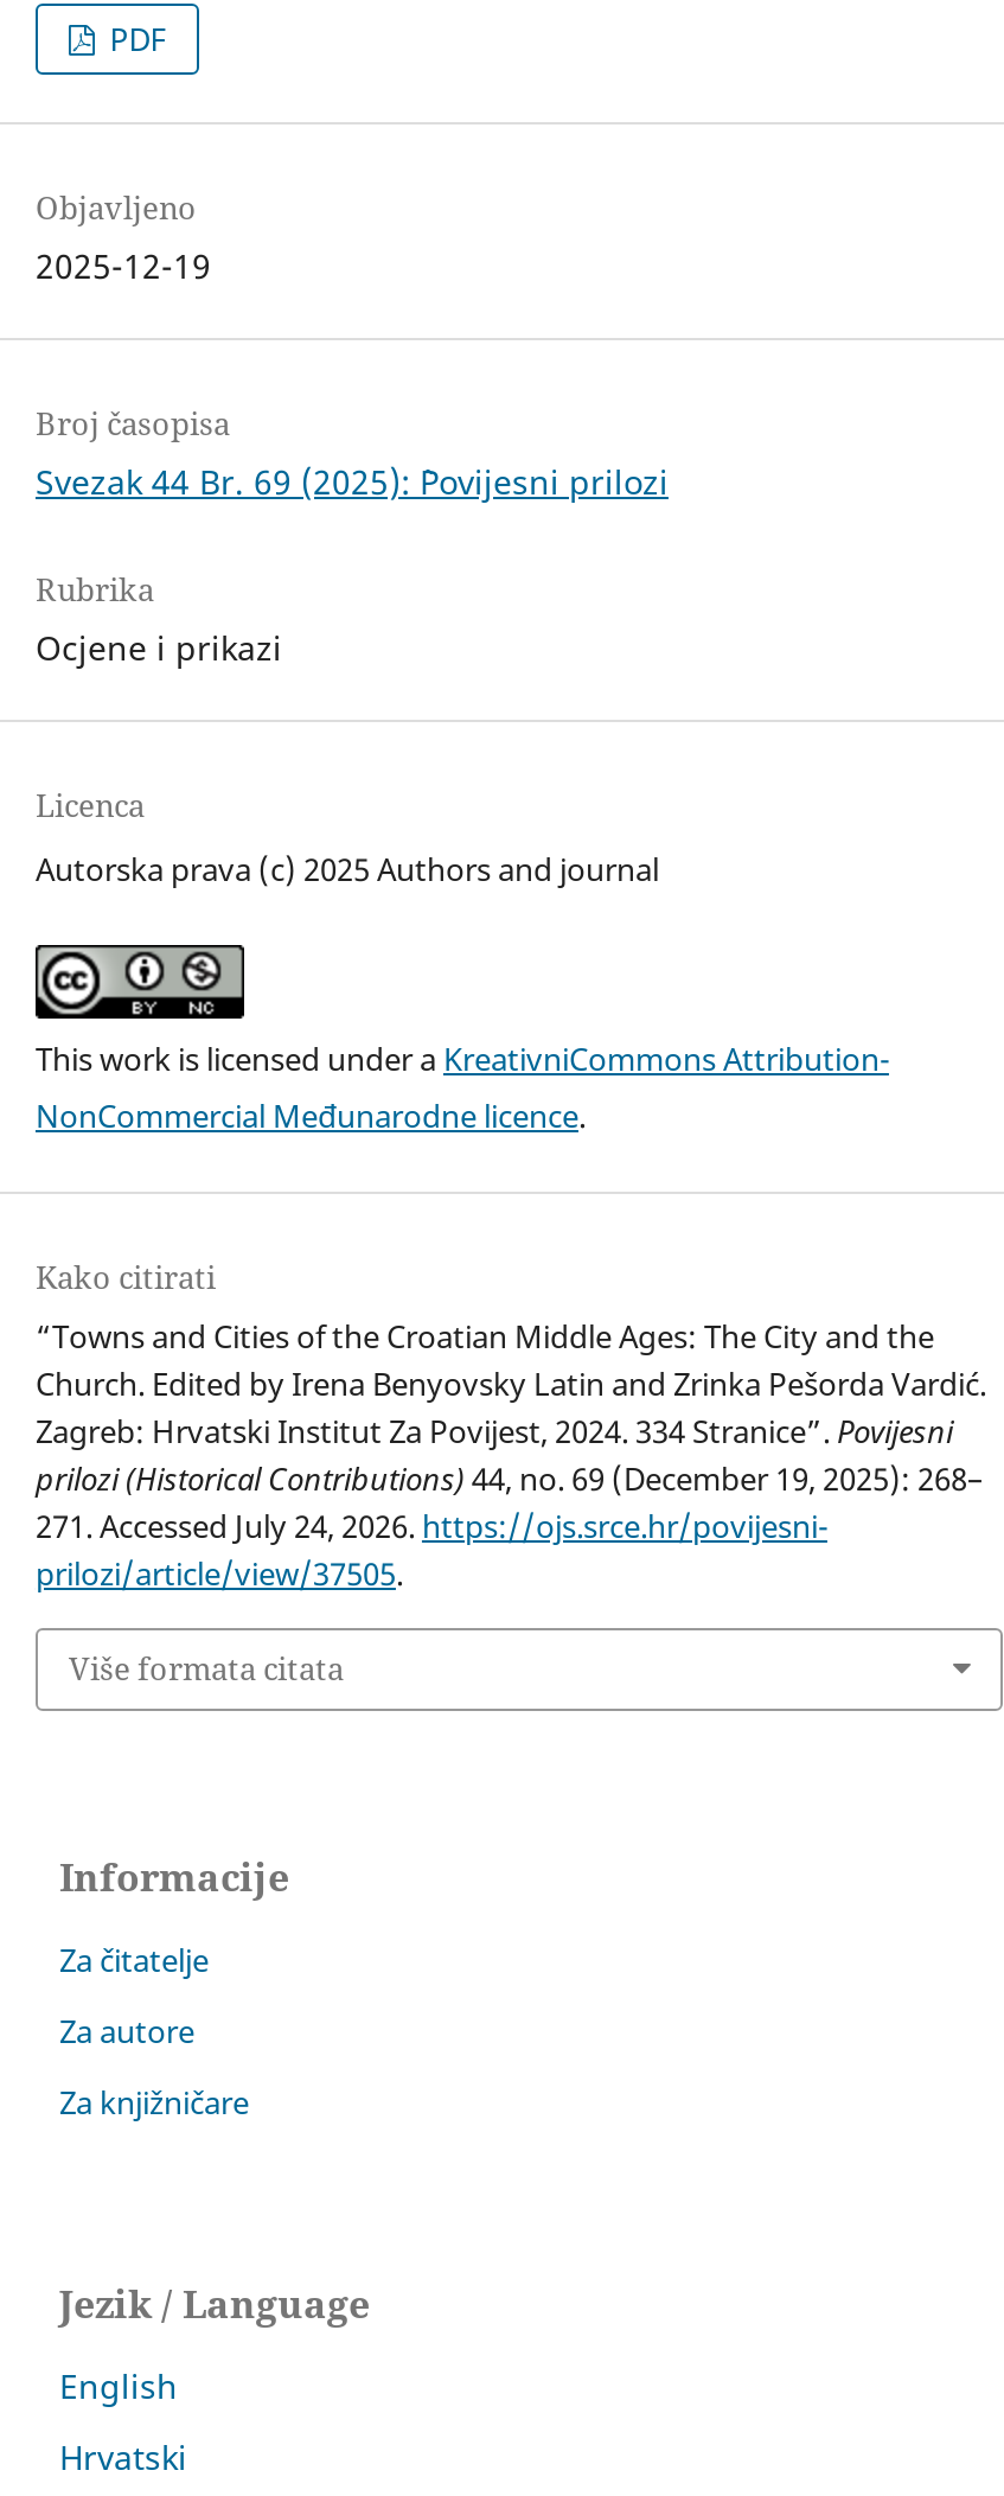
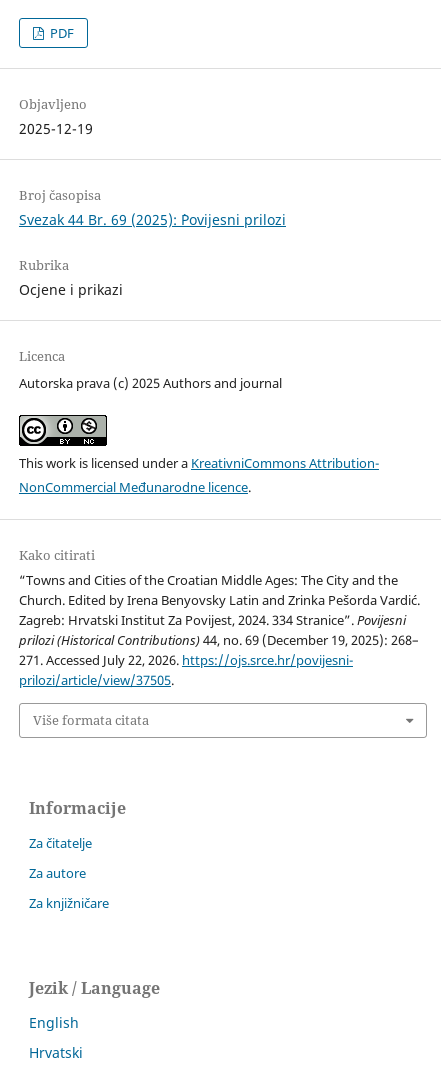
- 271. Accessed July 24, 2026. https://ojs.srce.hr/povijesni-
+ 271. Accessed July 22, 2026. https://ojs.srce.hr/povijesni-
